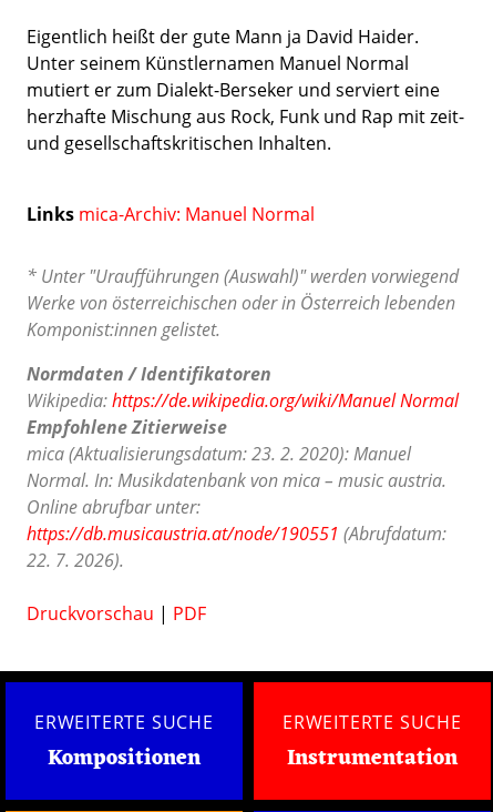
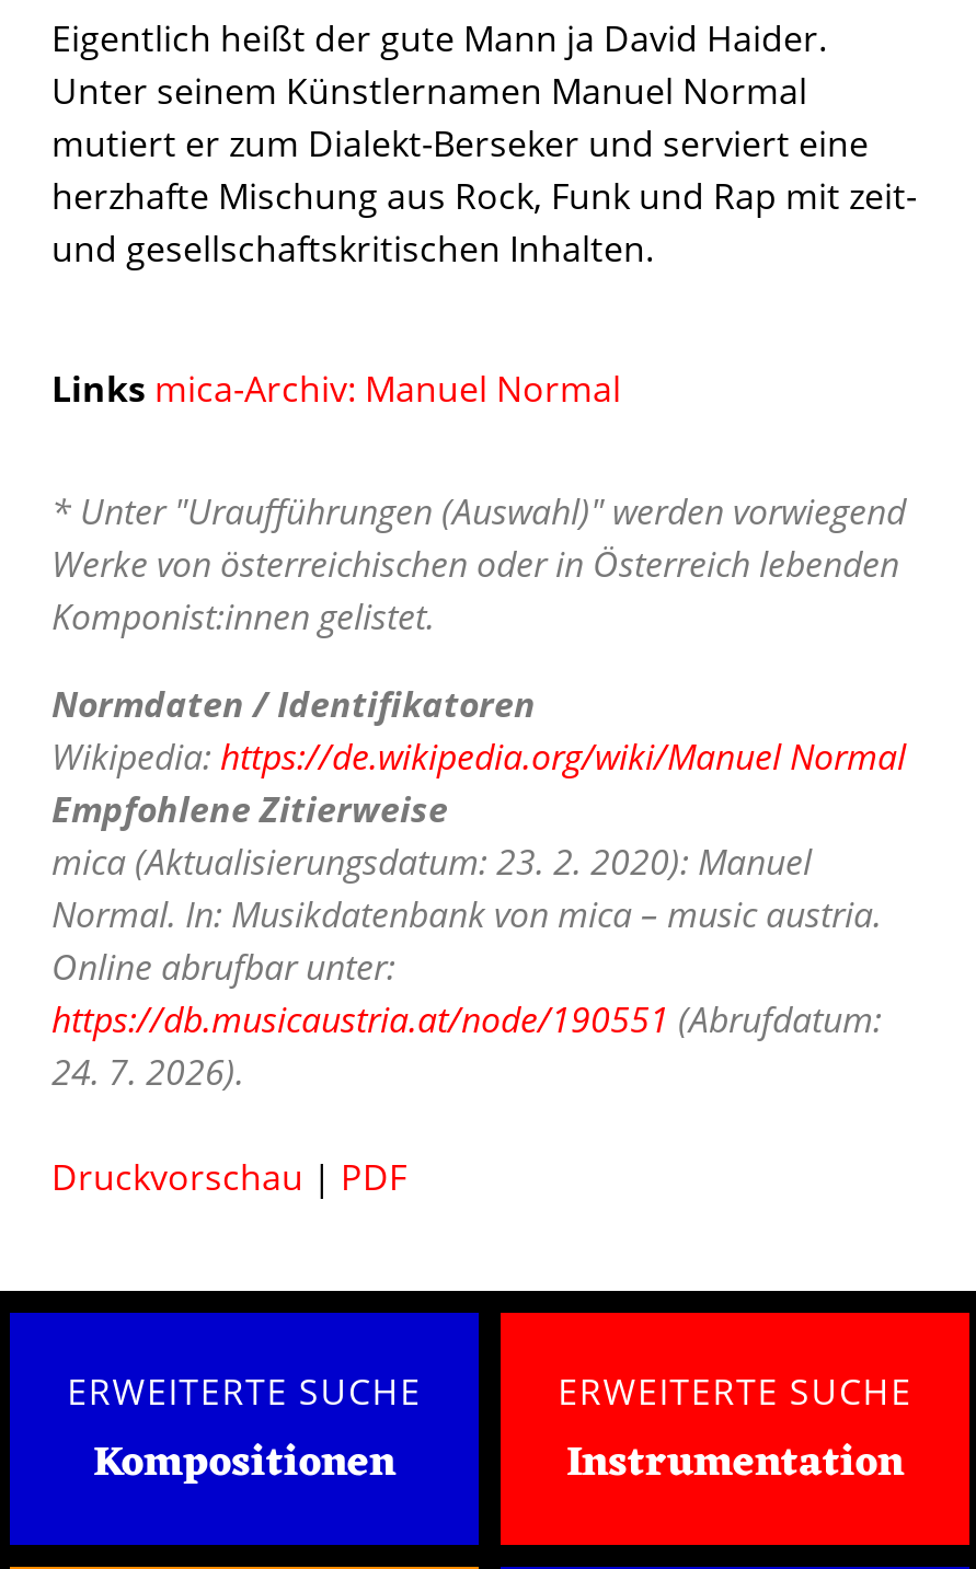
- 22. 7. 2026).
+ 24. 7. 2026).
